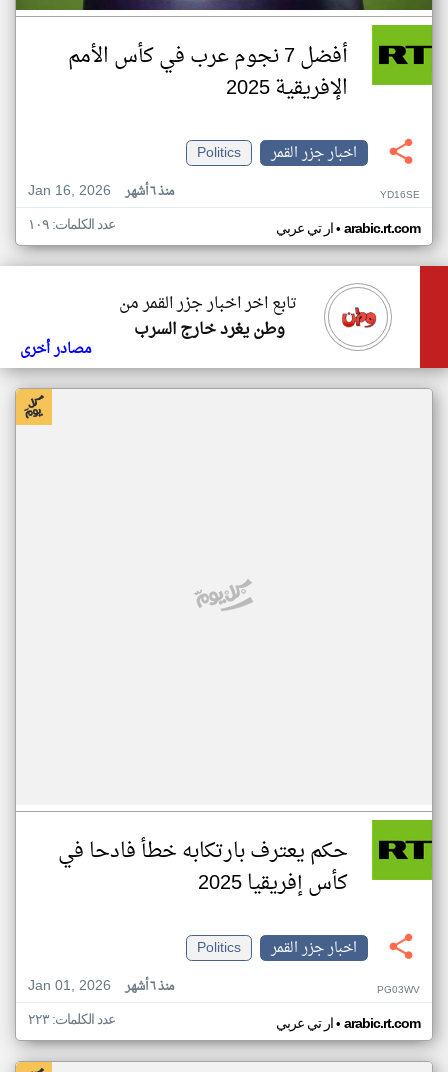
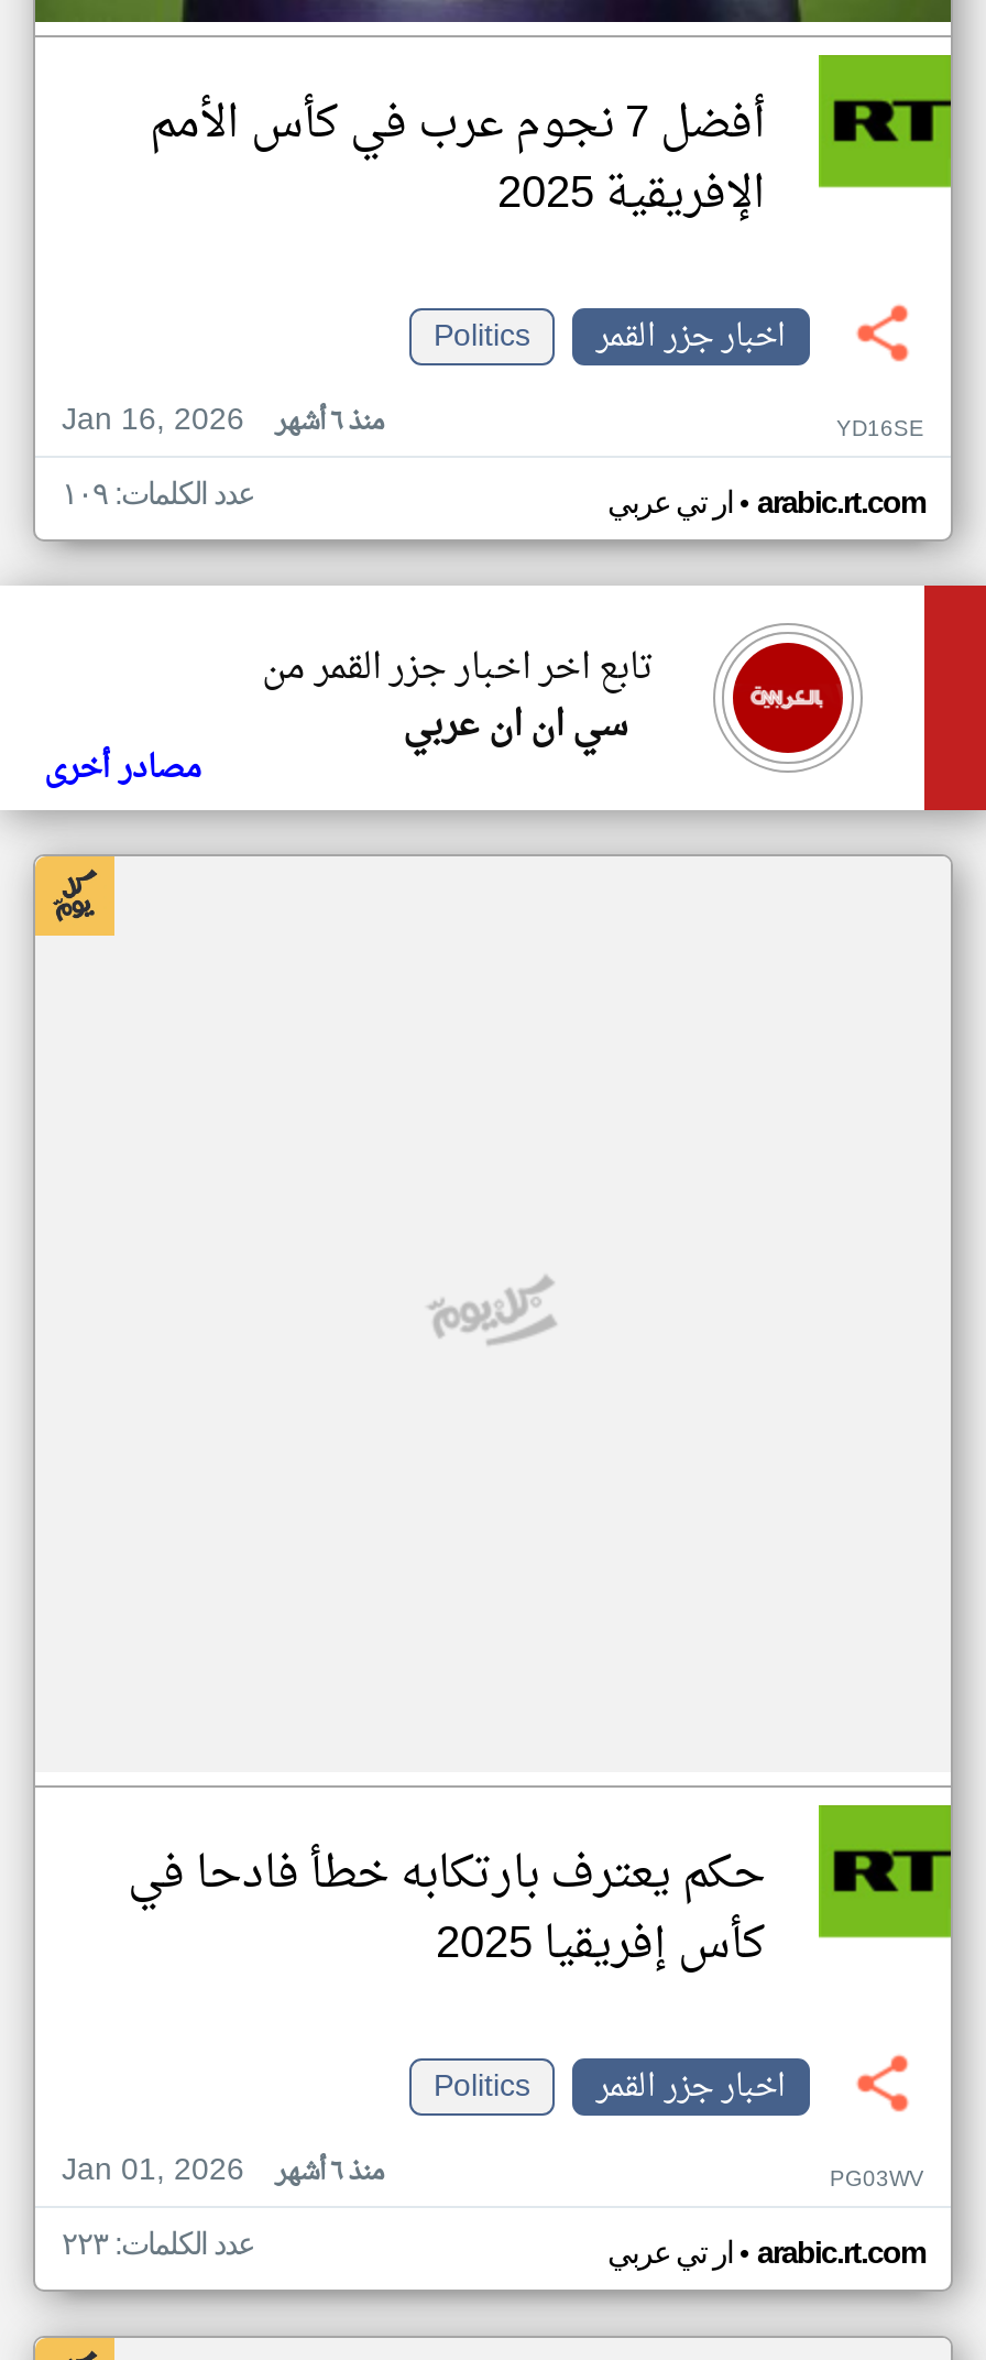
- [image]
+ [image]

- وطن يغرد خارج السرب
+ سي ان ان عربي
